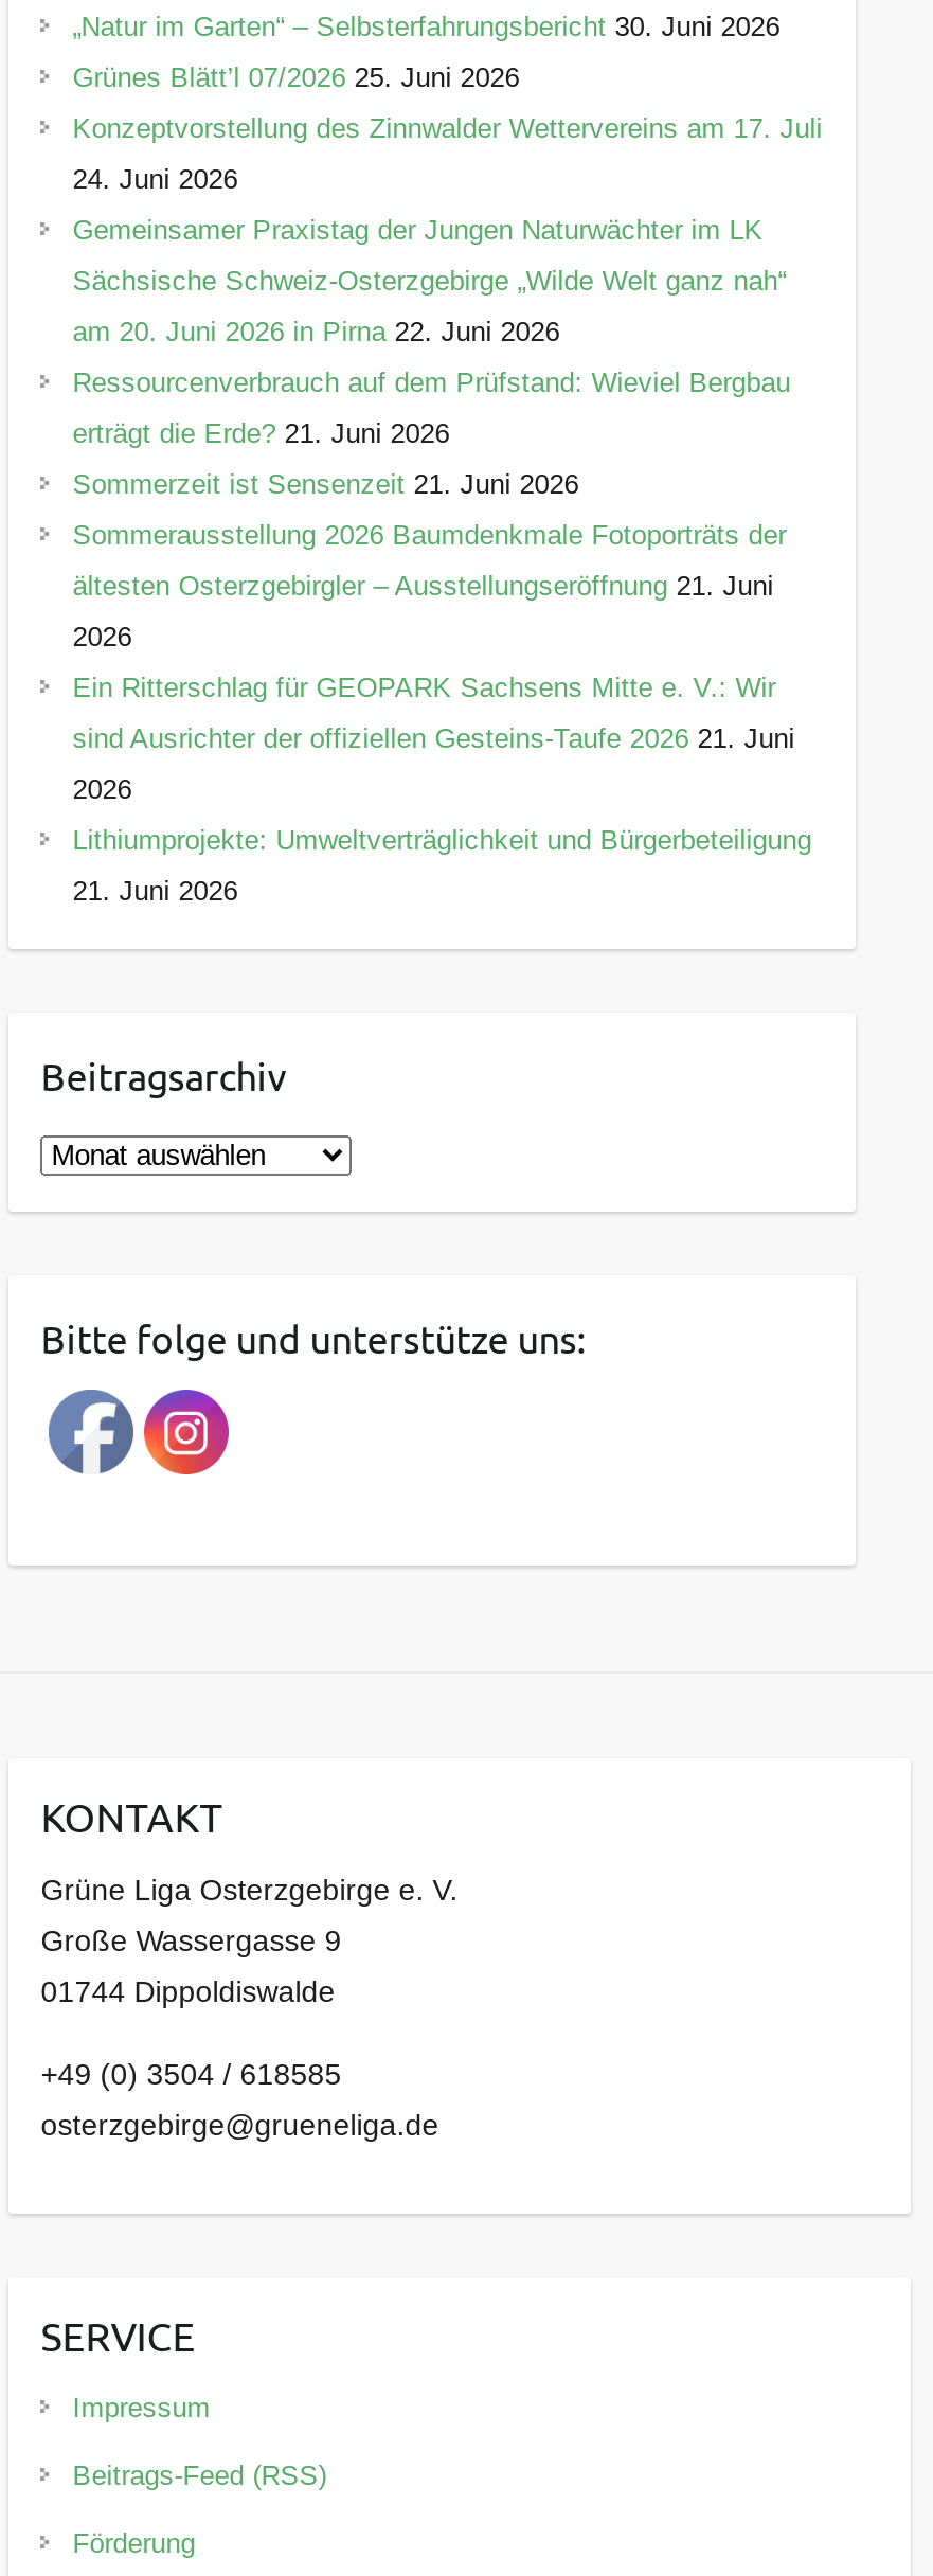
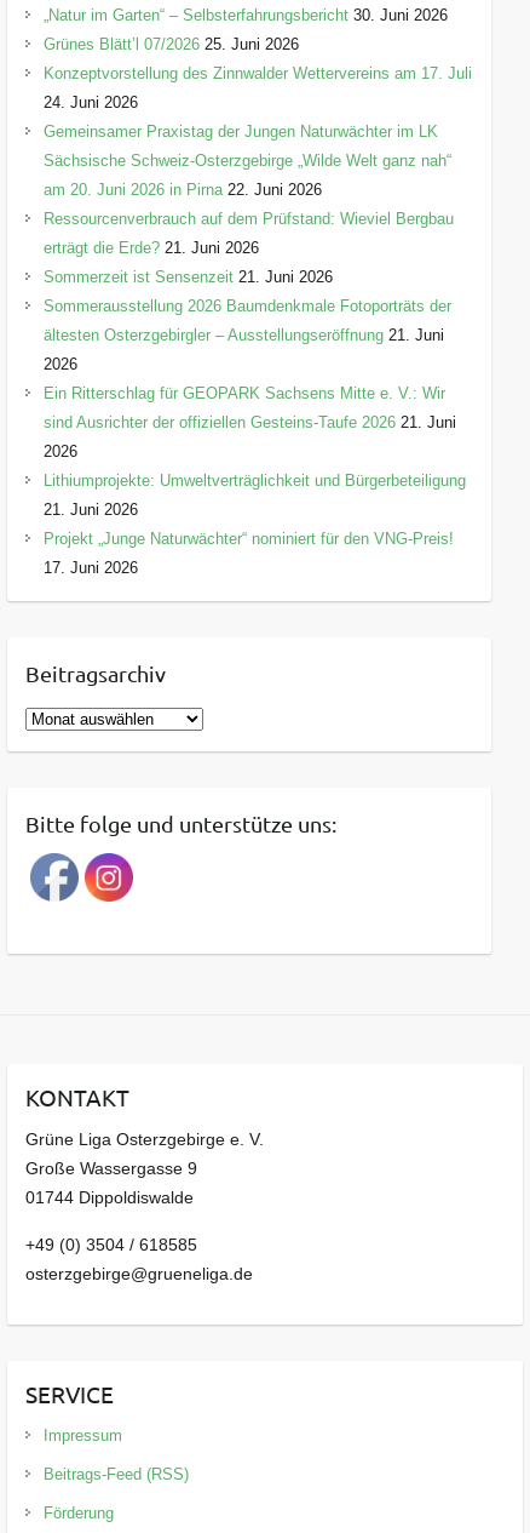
+ Projekt „Junge Naturwächter“ nominiert für den VNG-Preis!
+ 17. Juni 2026
